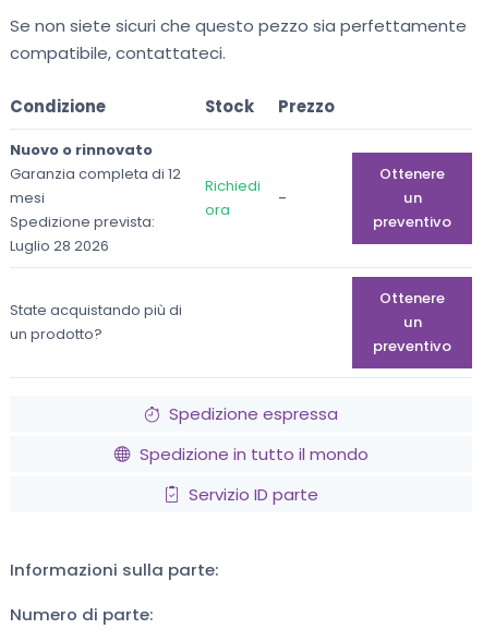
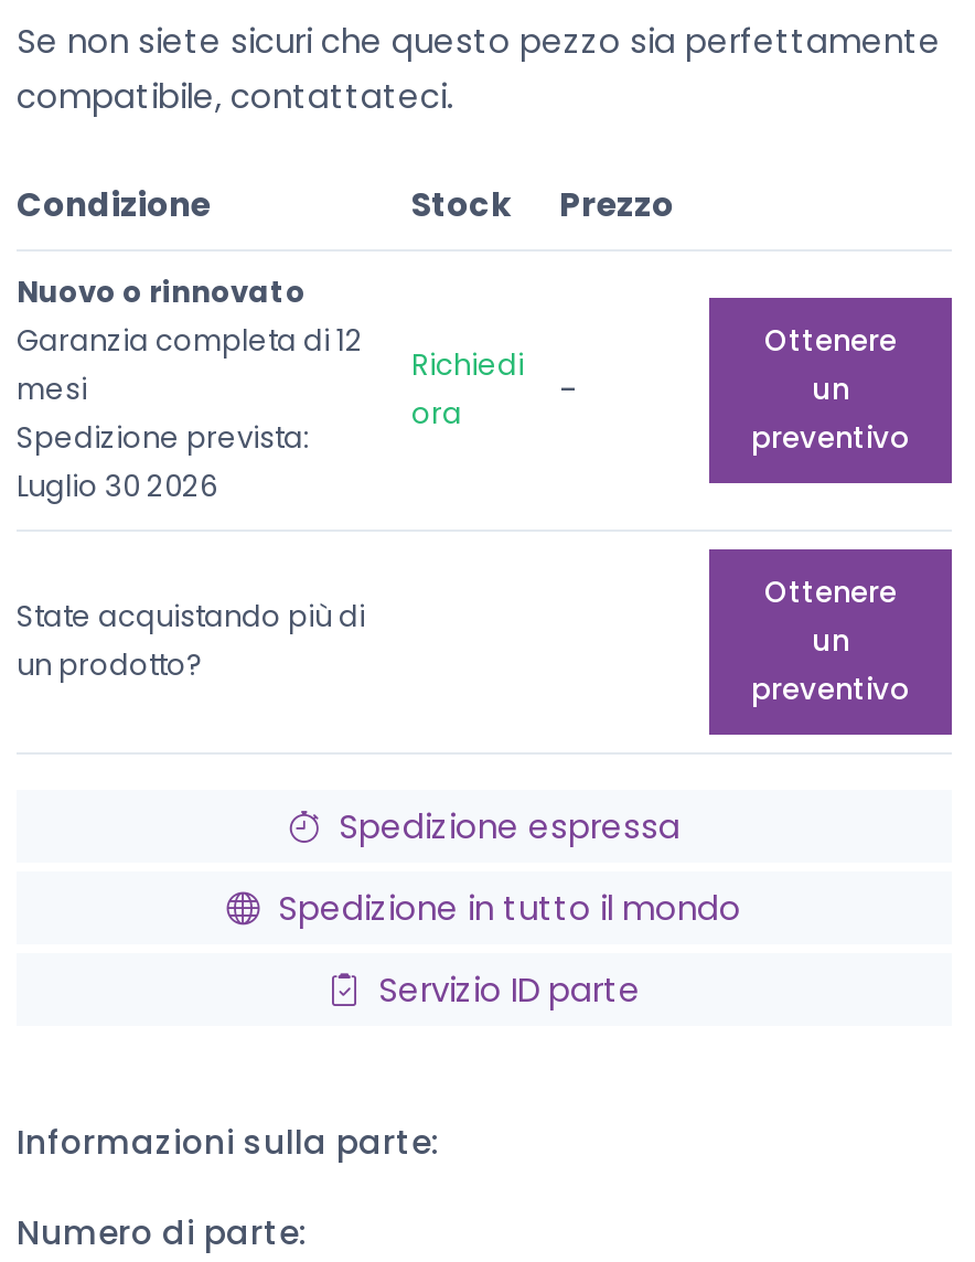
- Luglio 28 2026
+ Luglio 30 2026
